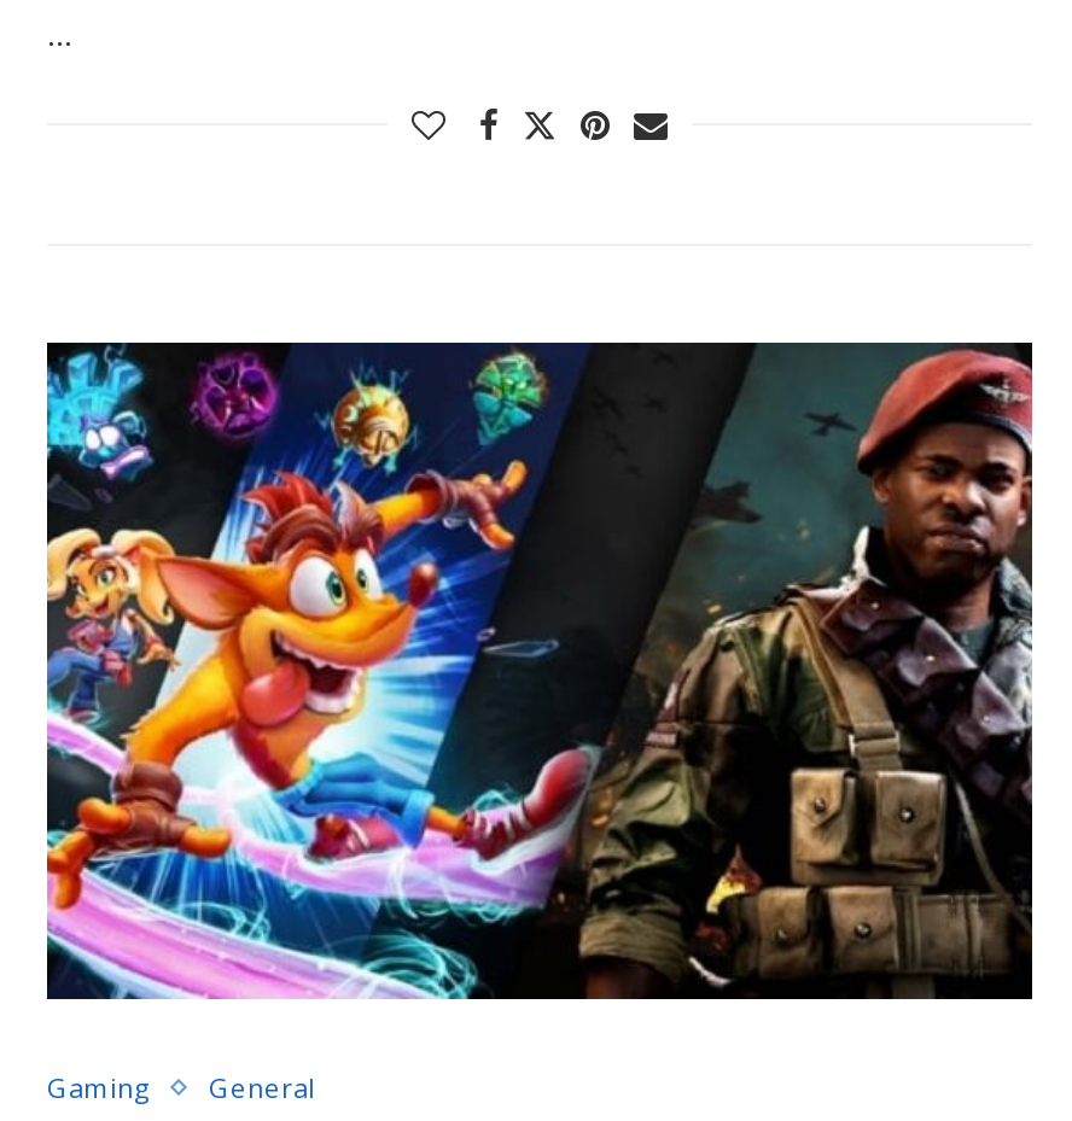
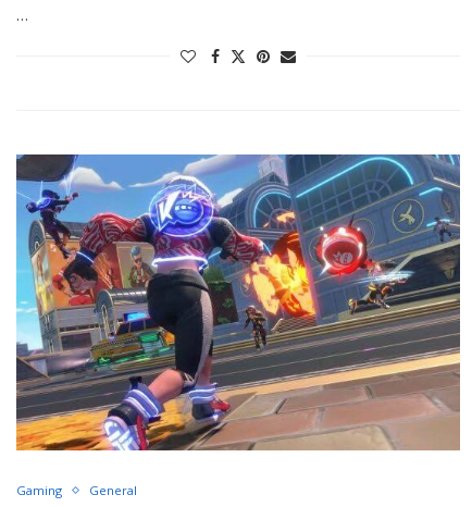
- [image]
+ [image]
